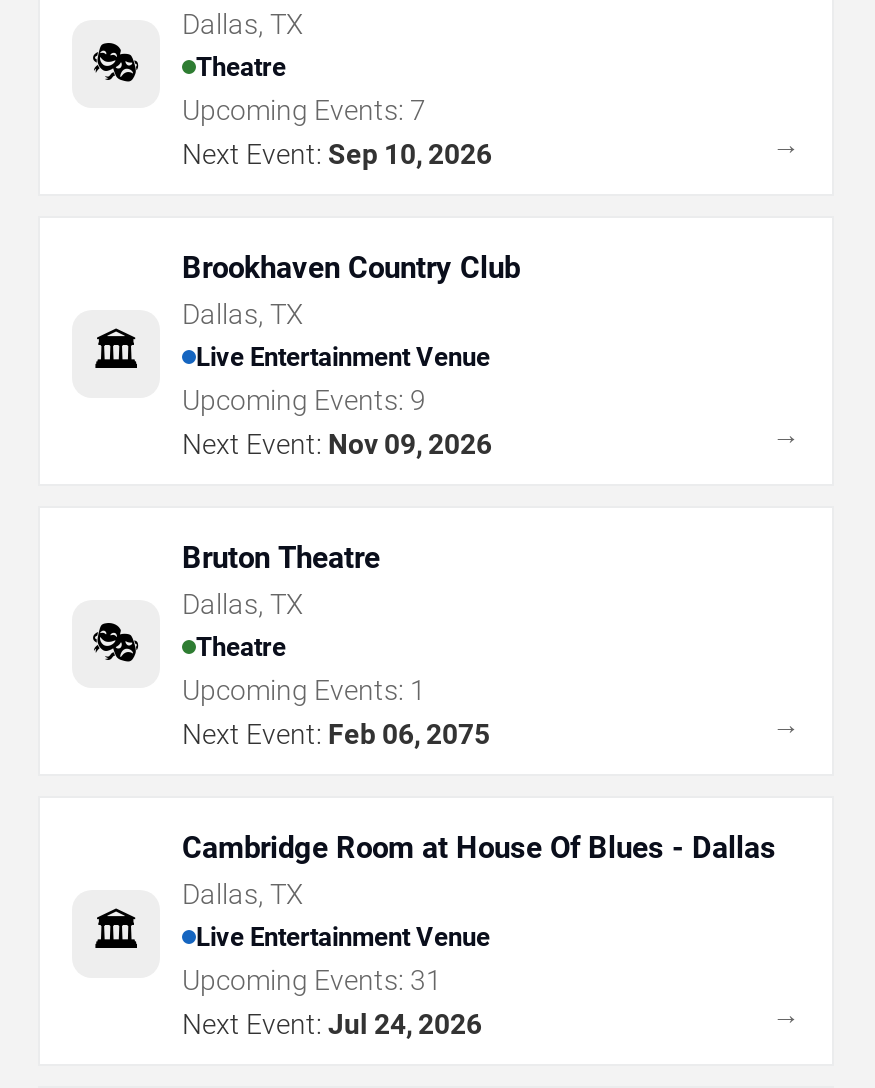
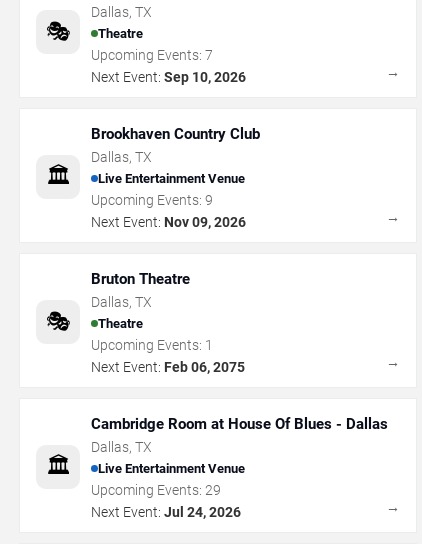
- Upcoming Events: 31
+ Upcoming Events: 29
